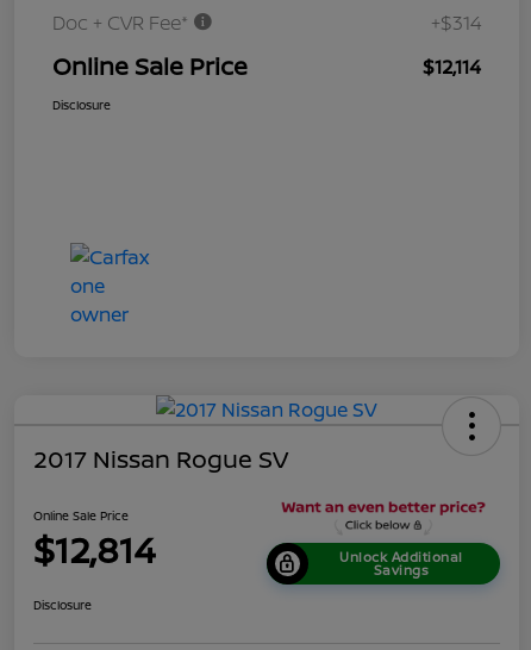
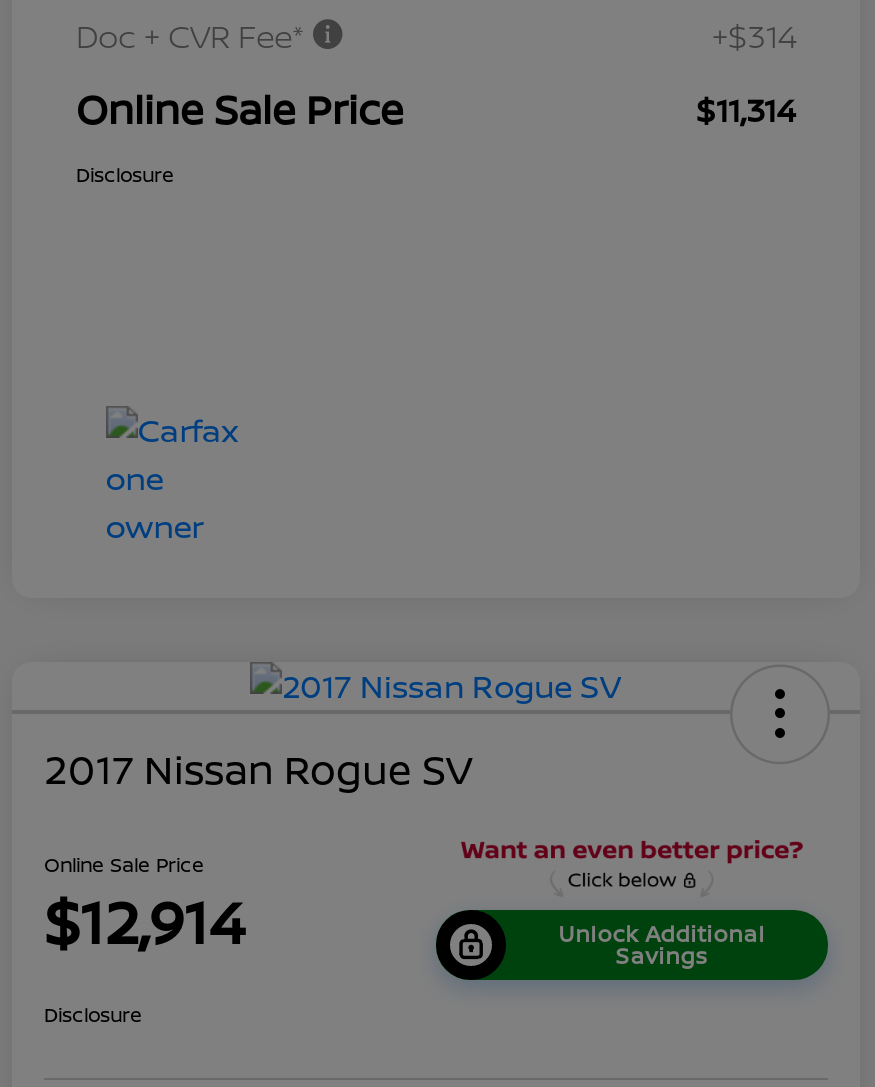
- $12,114
+ $11,314

- $12,814
+ $12,914
